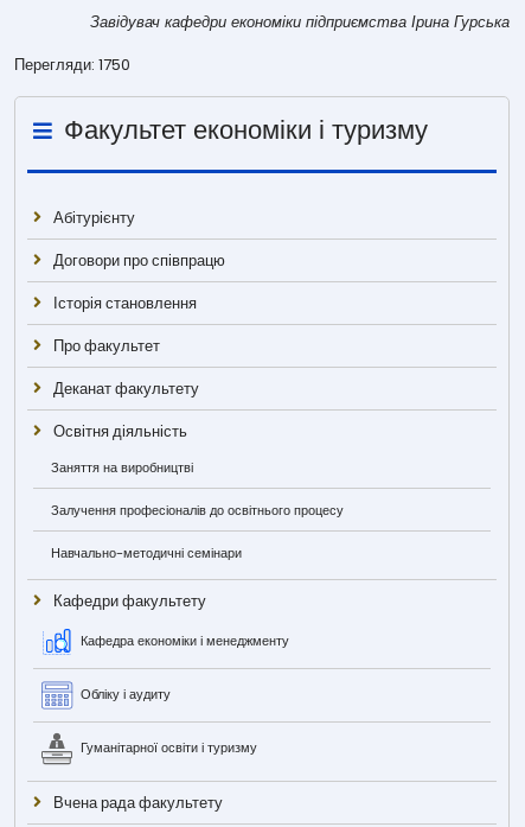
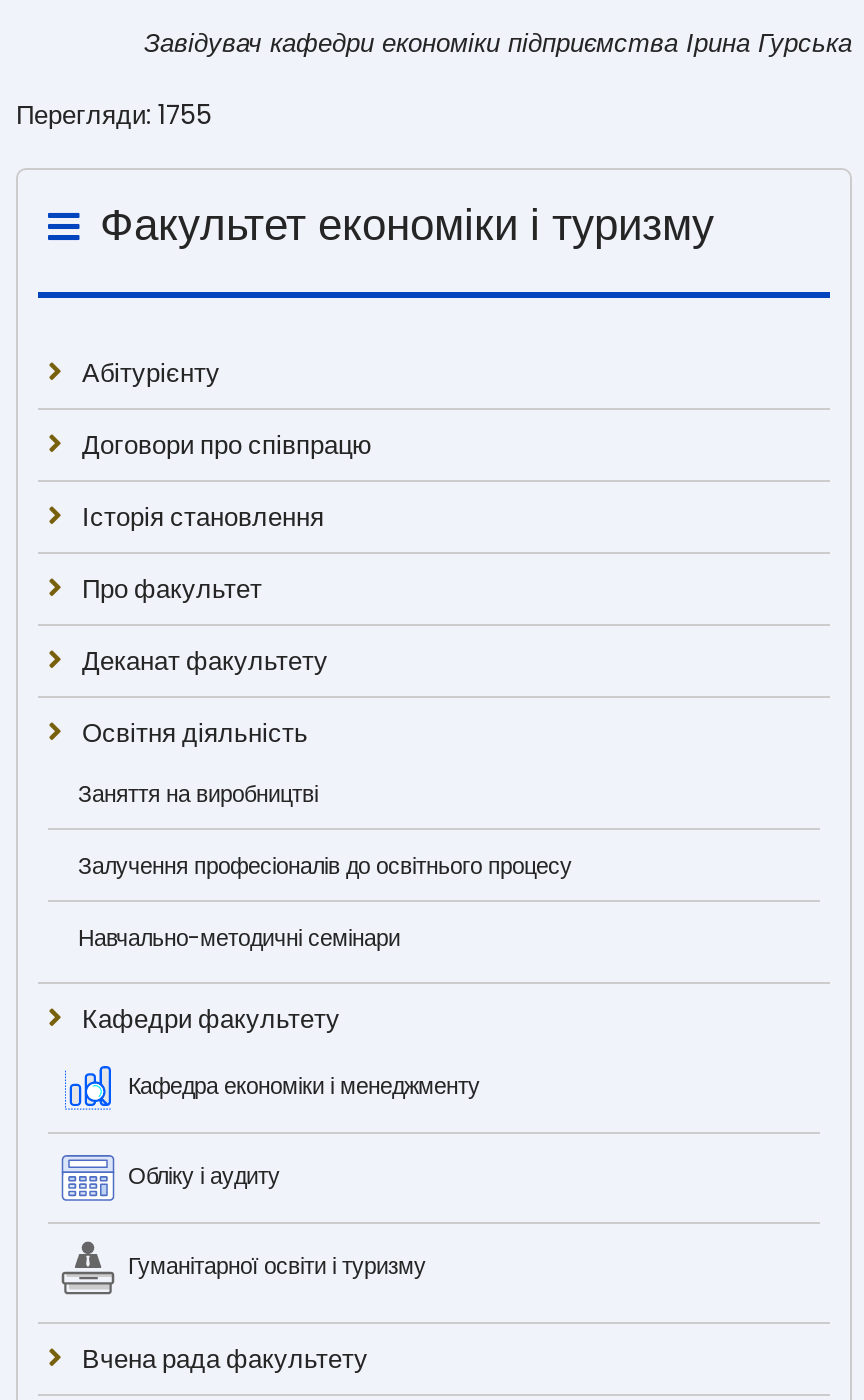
- Перегляди: 1750
+ Перегляди: 1755
